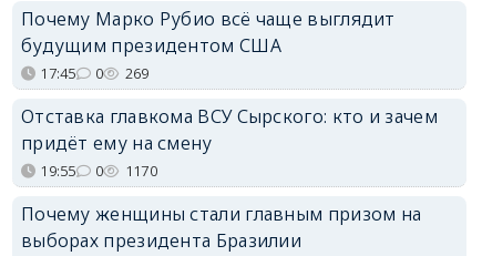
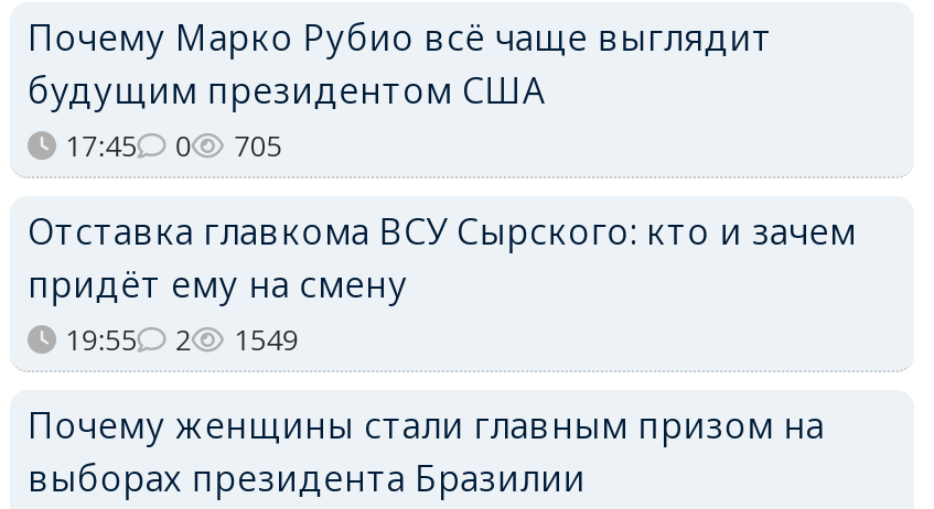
- 17:45 0 269
+ 17:45 0 705

- 0
+ 2

- 1170
+ 1549
